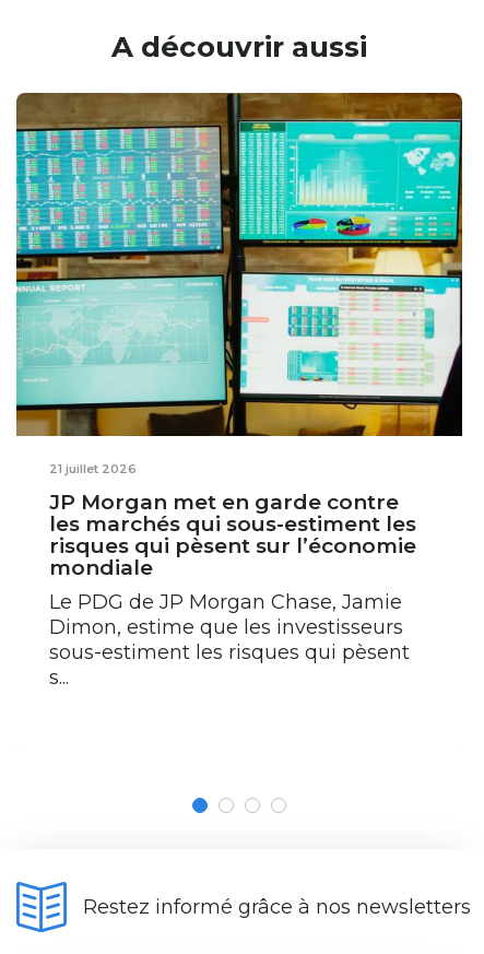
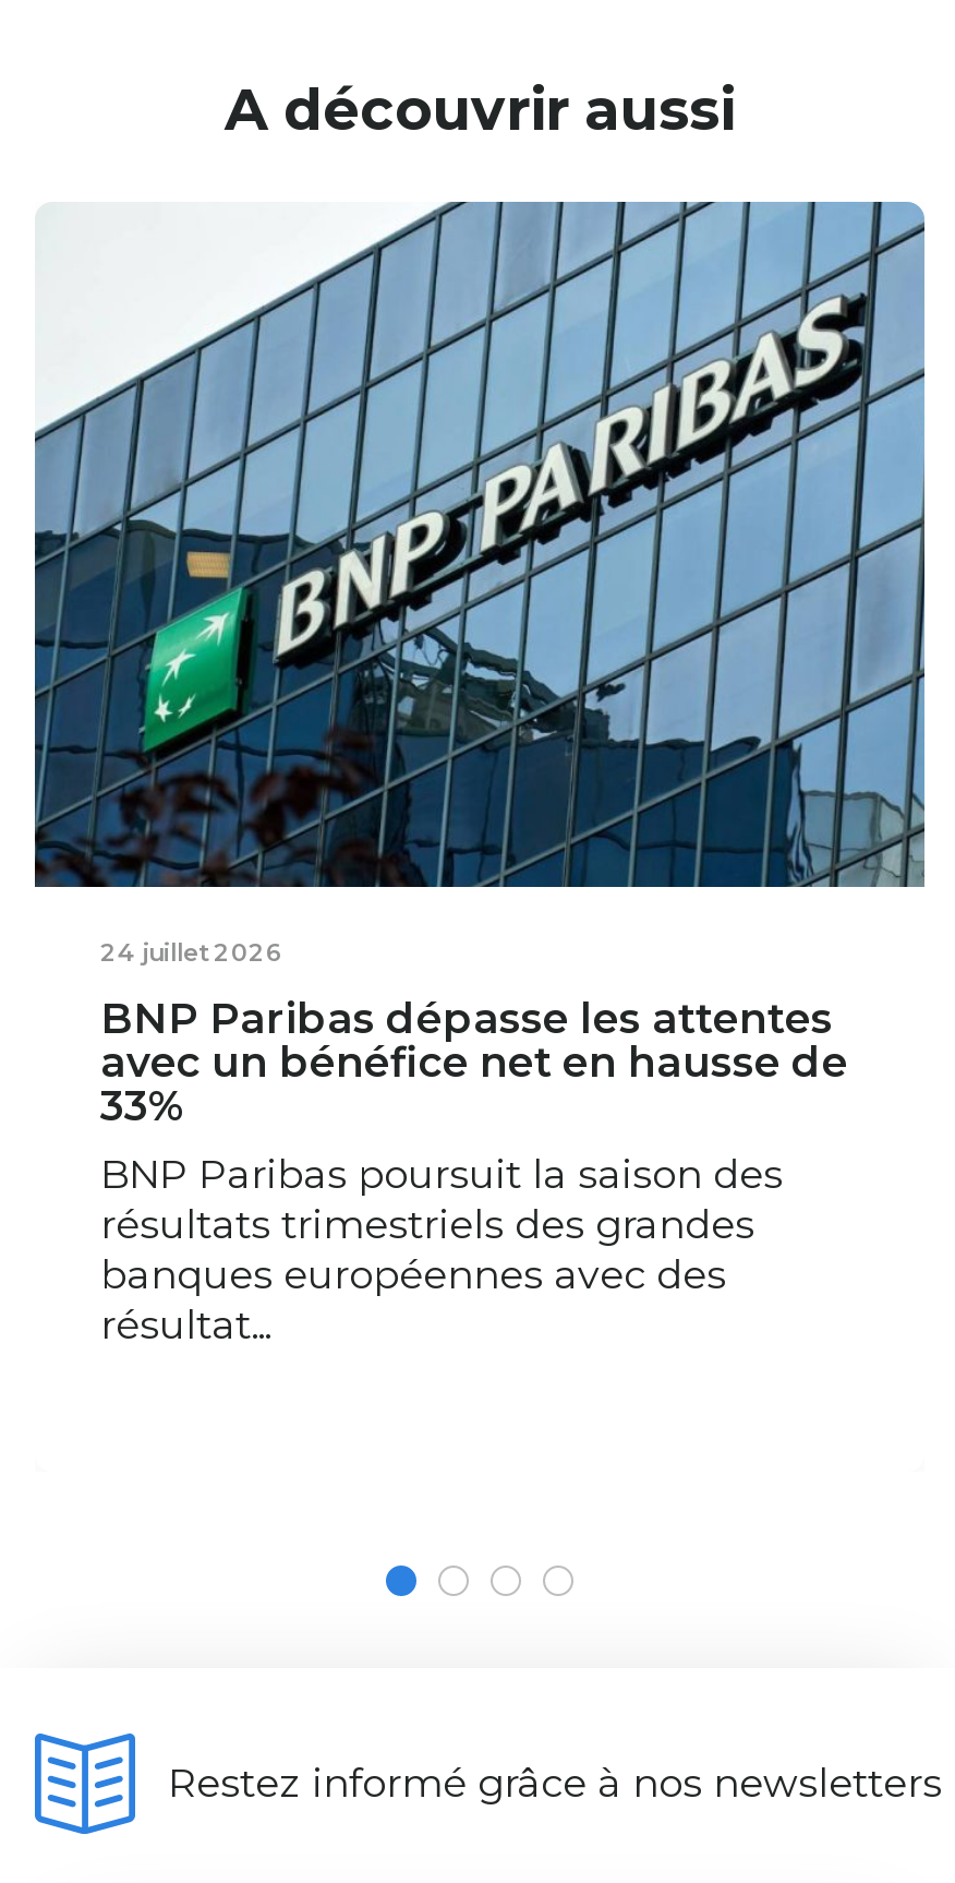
- [image]
- 21 juillet 2026
+ [image]
+ 24 juillet 2026

- JP Morgan met en garde contre
- les marchés qui sous-estiment les
- risques qui pèsent sur l’économie
- mondiale
- Le PDG de JP Morgan Chase, Jamie
- Dimon, estime que les investisseurs
- sous-estiment les risques qui pèsent
- s...
+ BNP Paribas dépasse les attentes
+ avec un bénéfice net en hausse de
+ 33%
+ BNP Paribas poursuit la saison des
+ résultats trimestriels des grandes
+ banques européennes avec des
+ résultat...
